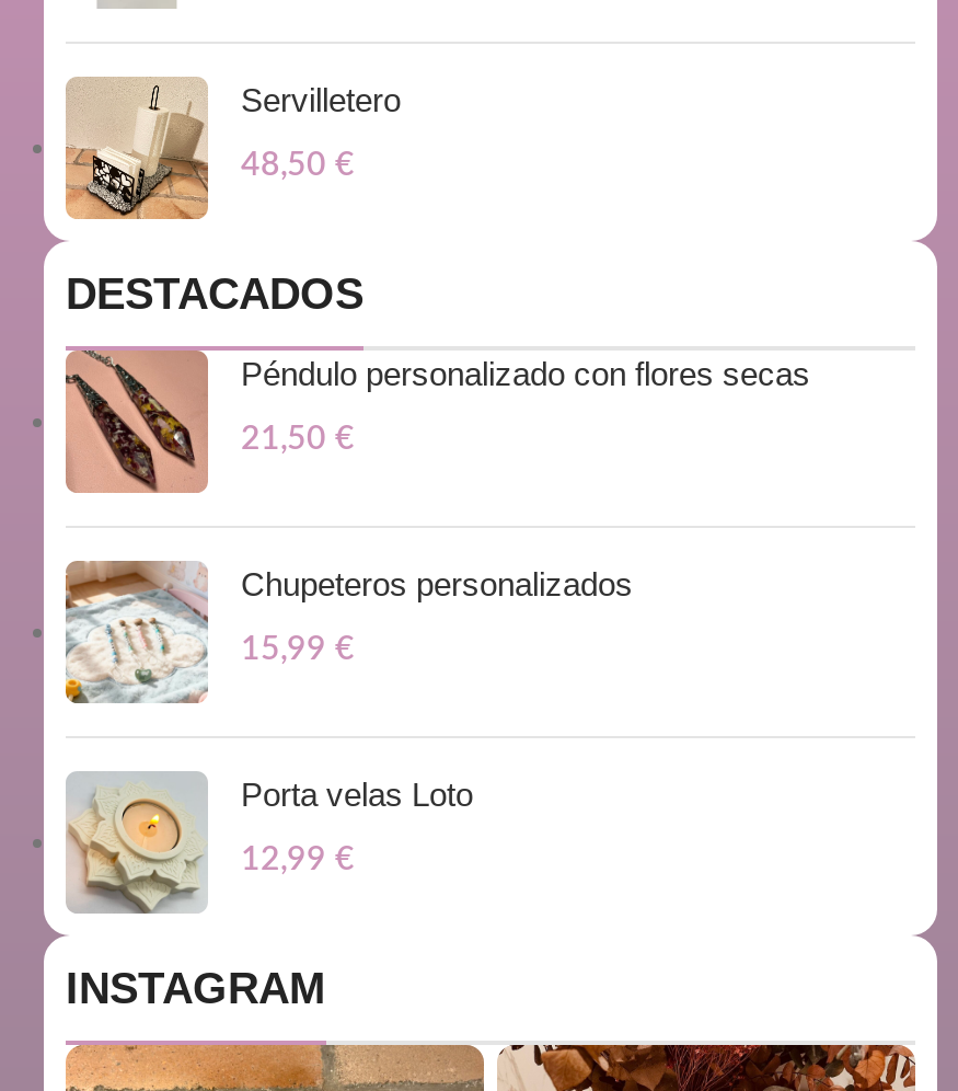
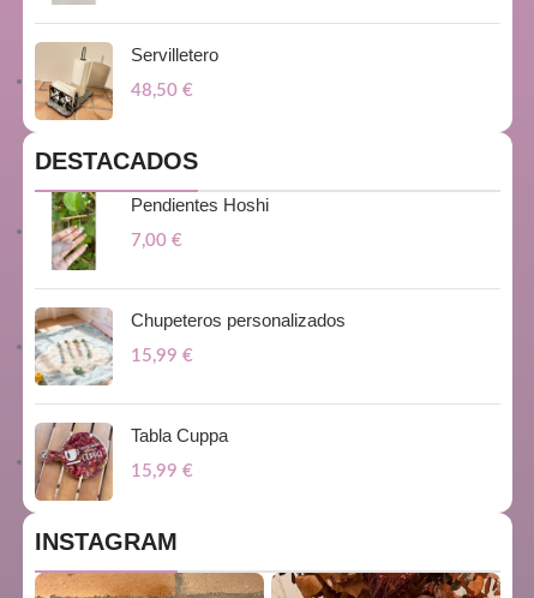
- [image]
- Péndulo personalizado con flores secas
+ [image]
+ Pendientes Hoshi

- 21,50 €
+ 7,00 €

- [image]
- Porta velas Loto
+ [image]
+ Tabla Cuppa

- 12,99 €
+ 15,99 €
